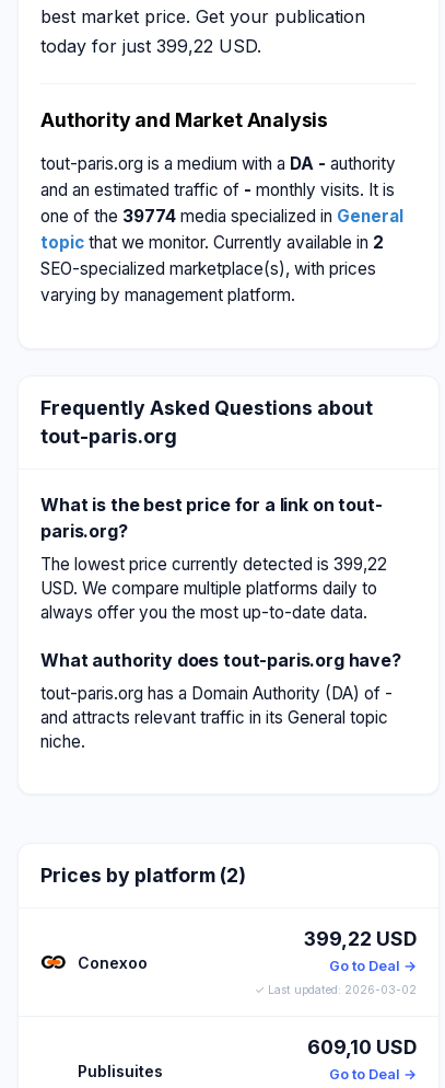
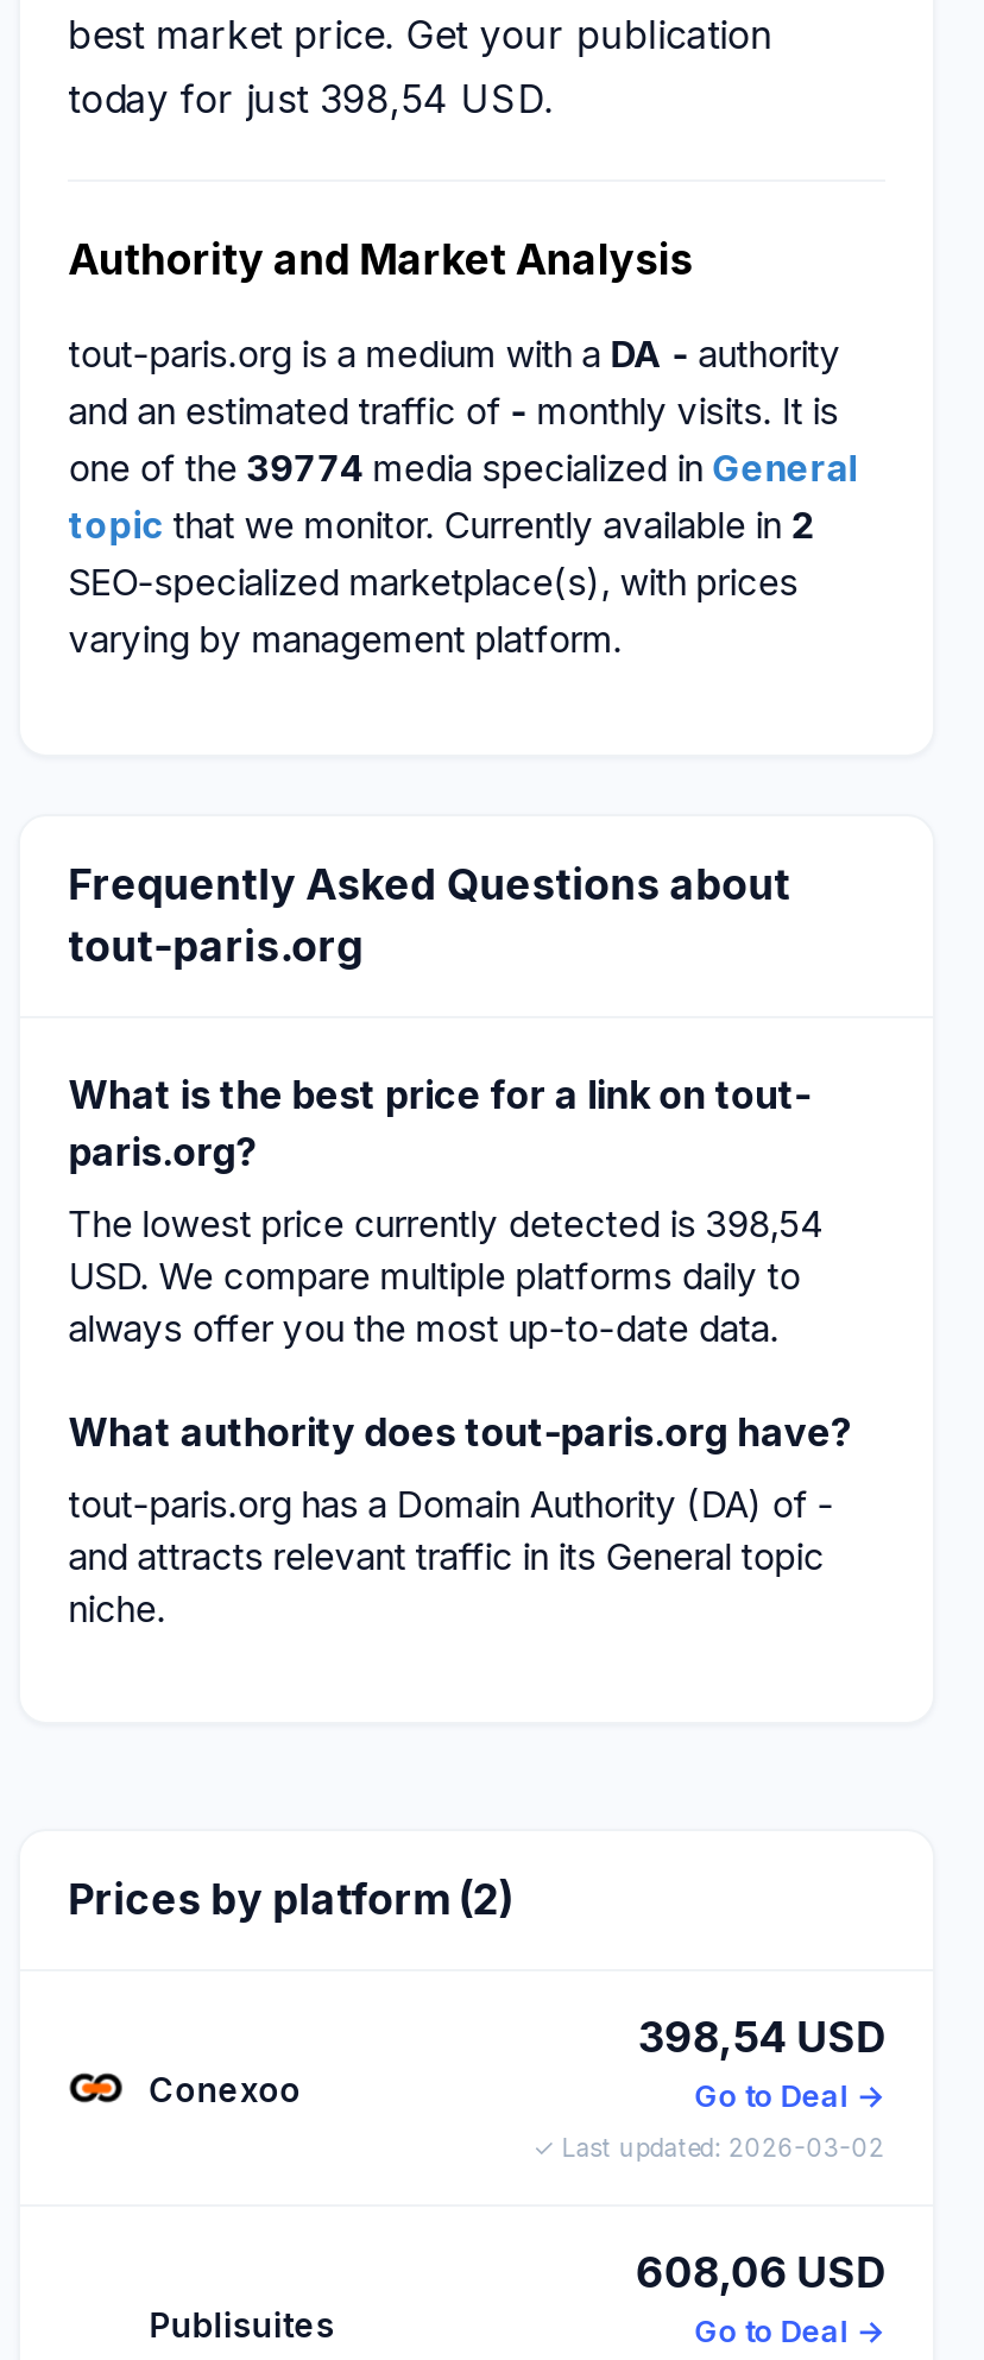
- today for just 399,22 USD.
+ today for just 398,54 USD.

- The lowest price currently detected is 399,22
+ The lowest price currently detected is 398,54

- 399,22 USD
+ 398,54 USD

- 609,10 USD
+ 608,06 USD
